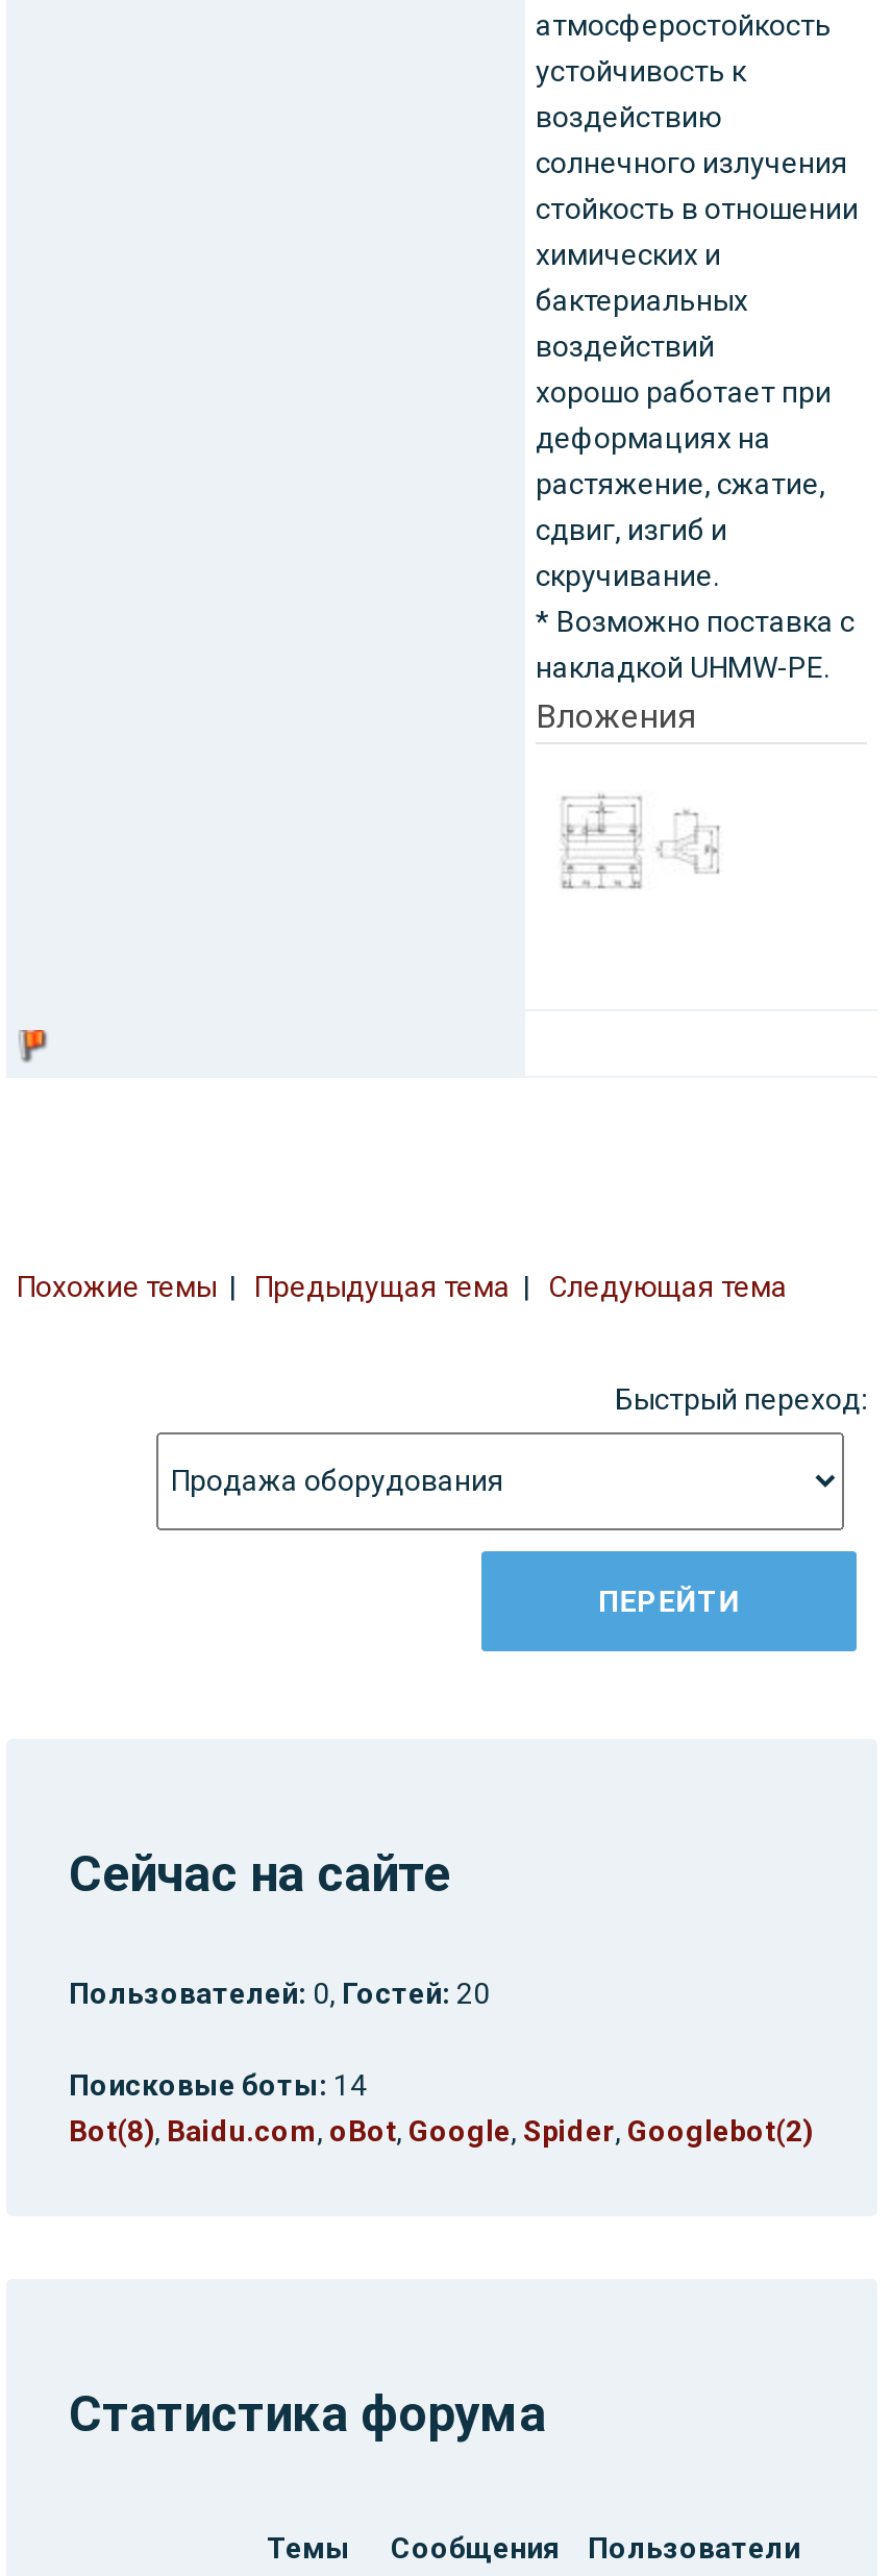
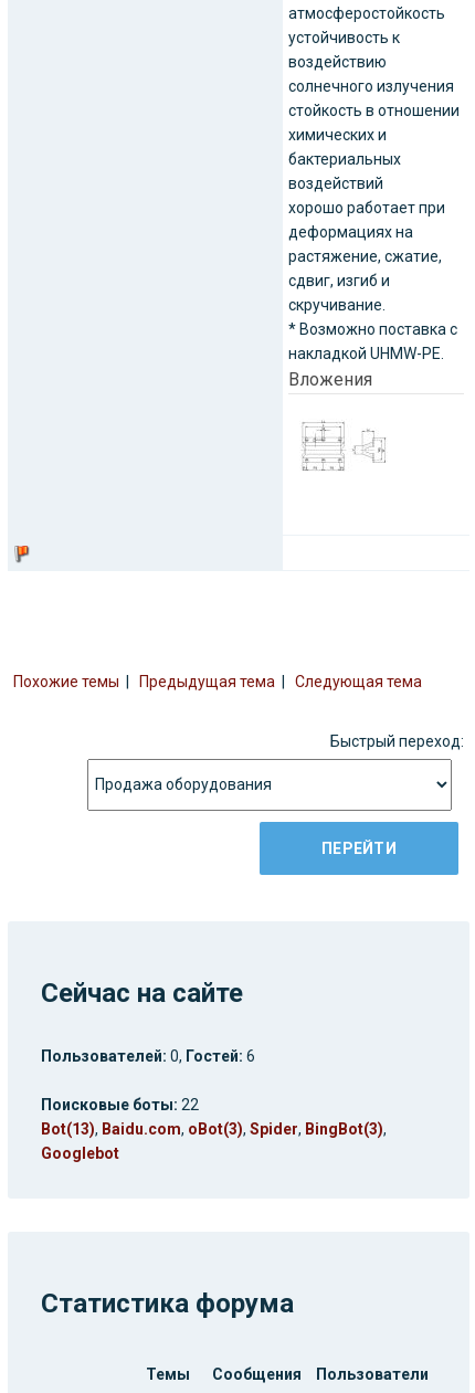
- Пользователей: 0, Гостей: 20
+ Пользователей: 0, Гостей: 6

- Поисковые боты: 14
- Bot(8), Baidu.com, oBot, Google, Spider, Googlebot(2)
+ Поисковые боты: 22
+ Bot(13), Baidu.com, oBot(3), Spider, BingBot(3),
+ Googlebot
